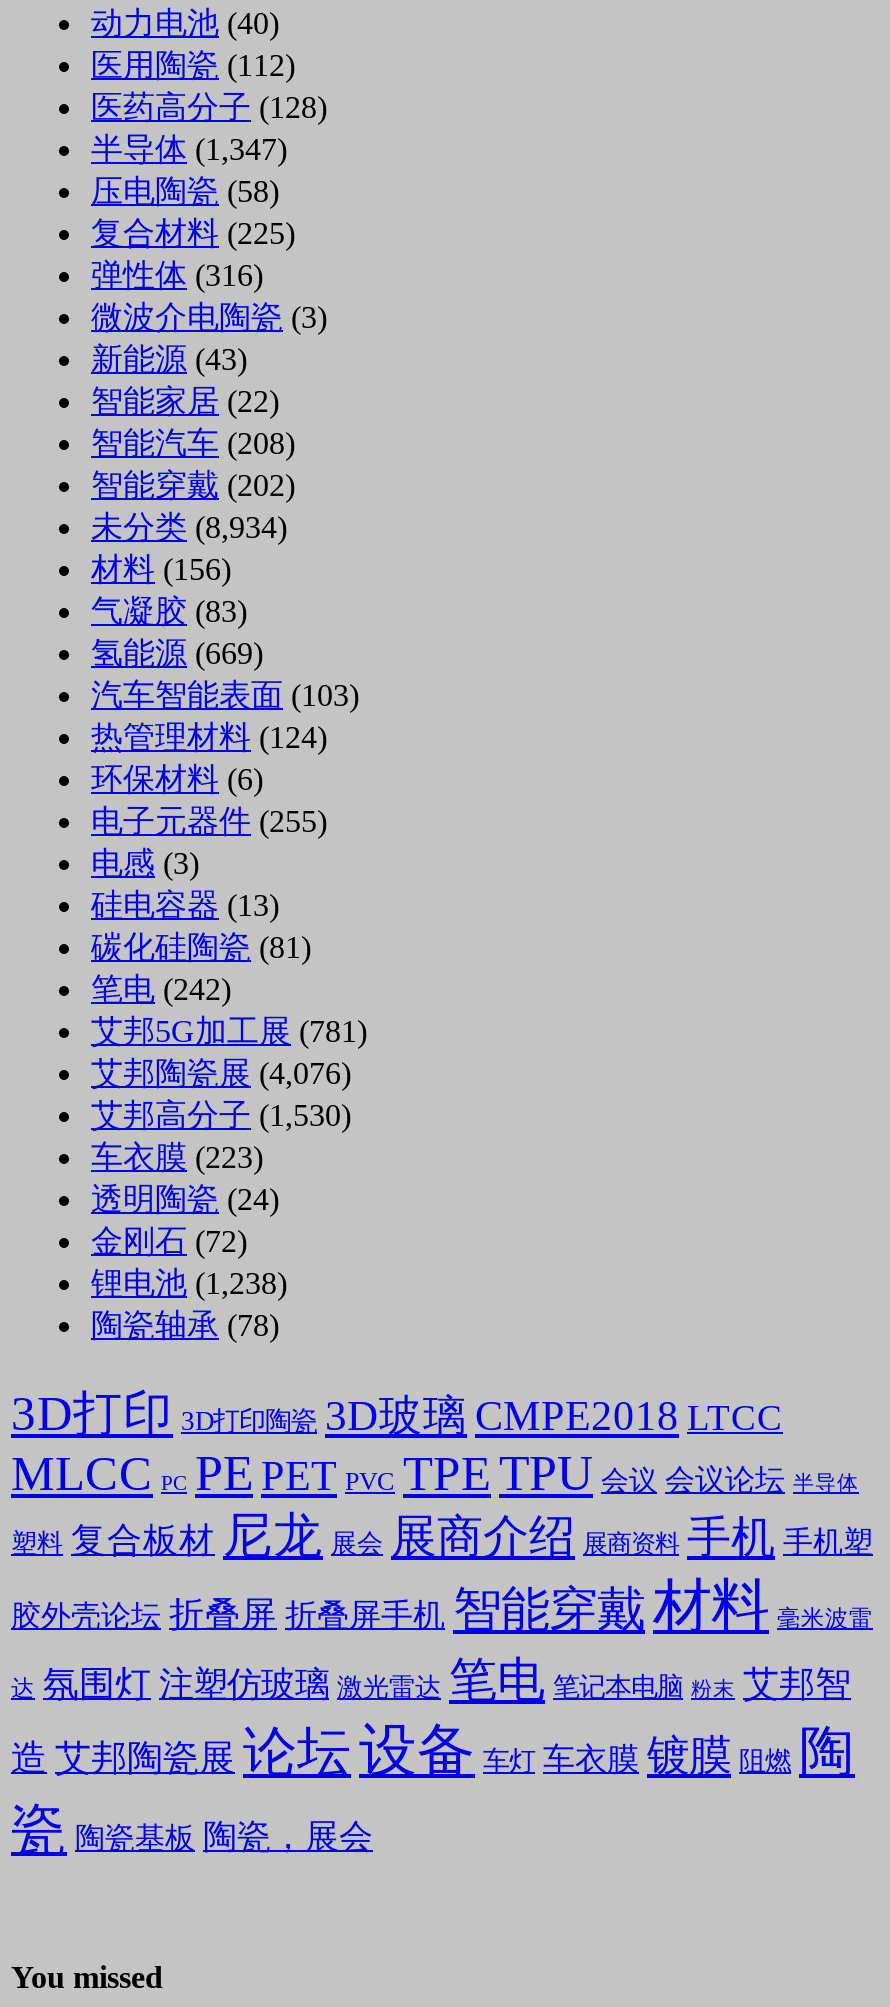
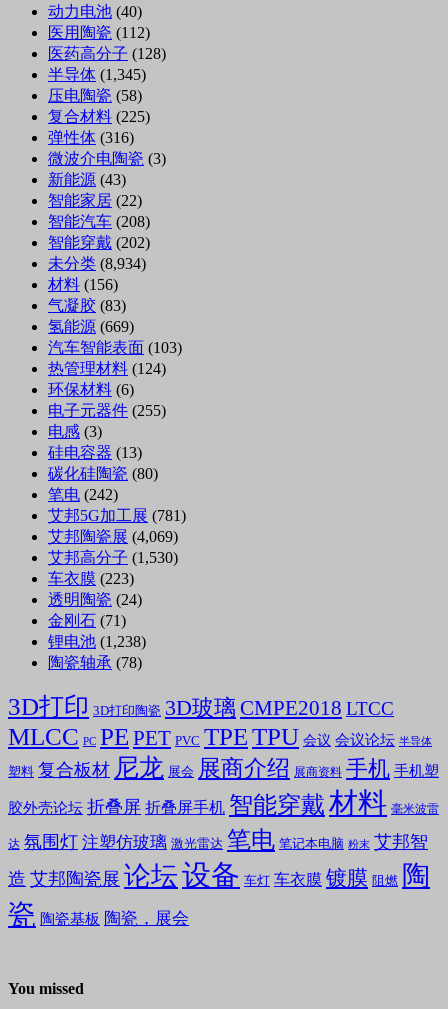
- 半导体(1,347)
+ 半导体(1,345)

- 碳化硅陶瓷(81)
+ 碳化硅陶瓷(80)

- 艾邦陶瓷展(4,076)
+ 艾邦陶瓷展(4,069)

- 金刚石(72)
+ 金刚石(71)
